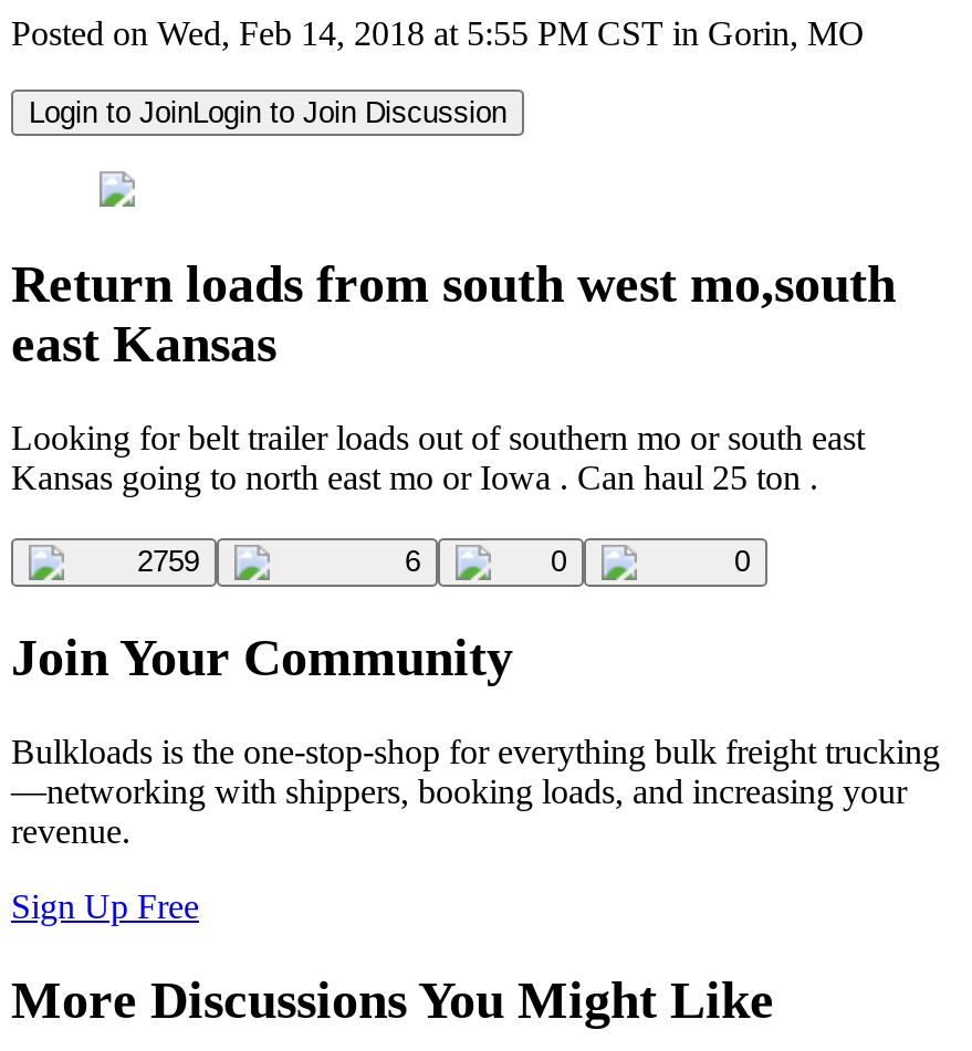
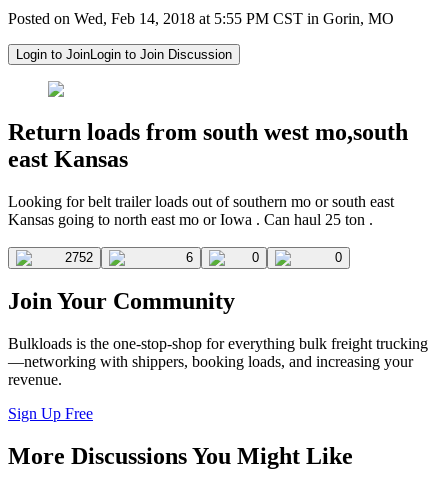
- 2759
+ 2752
